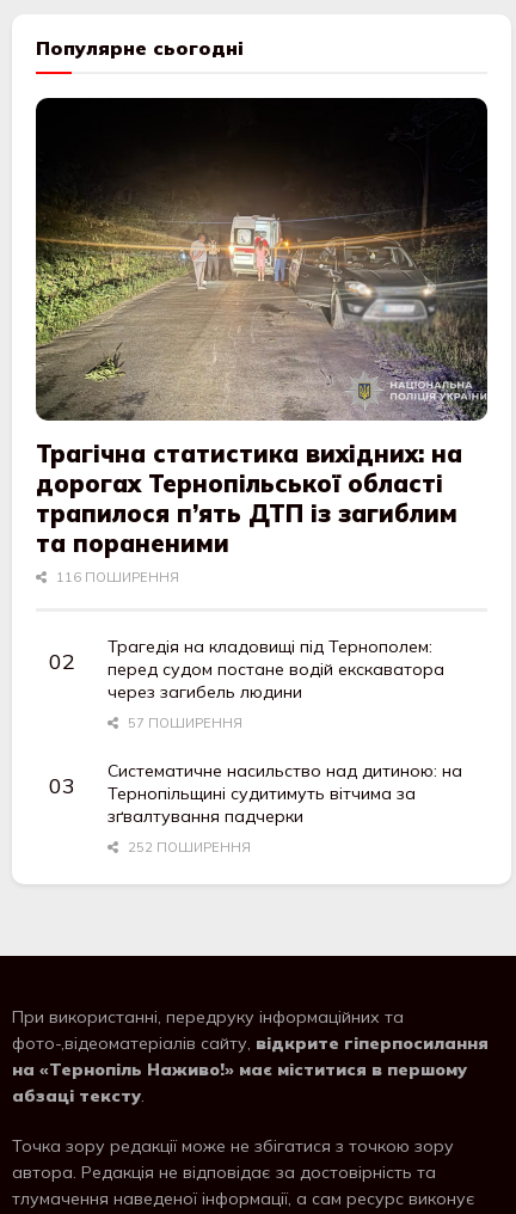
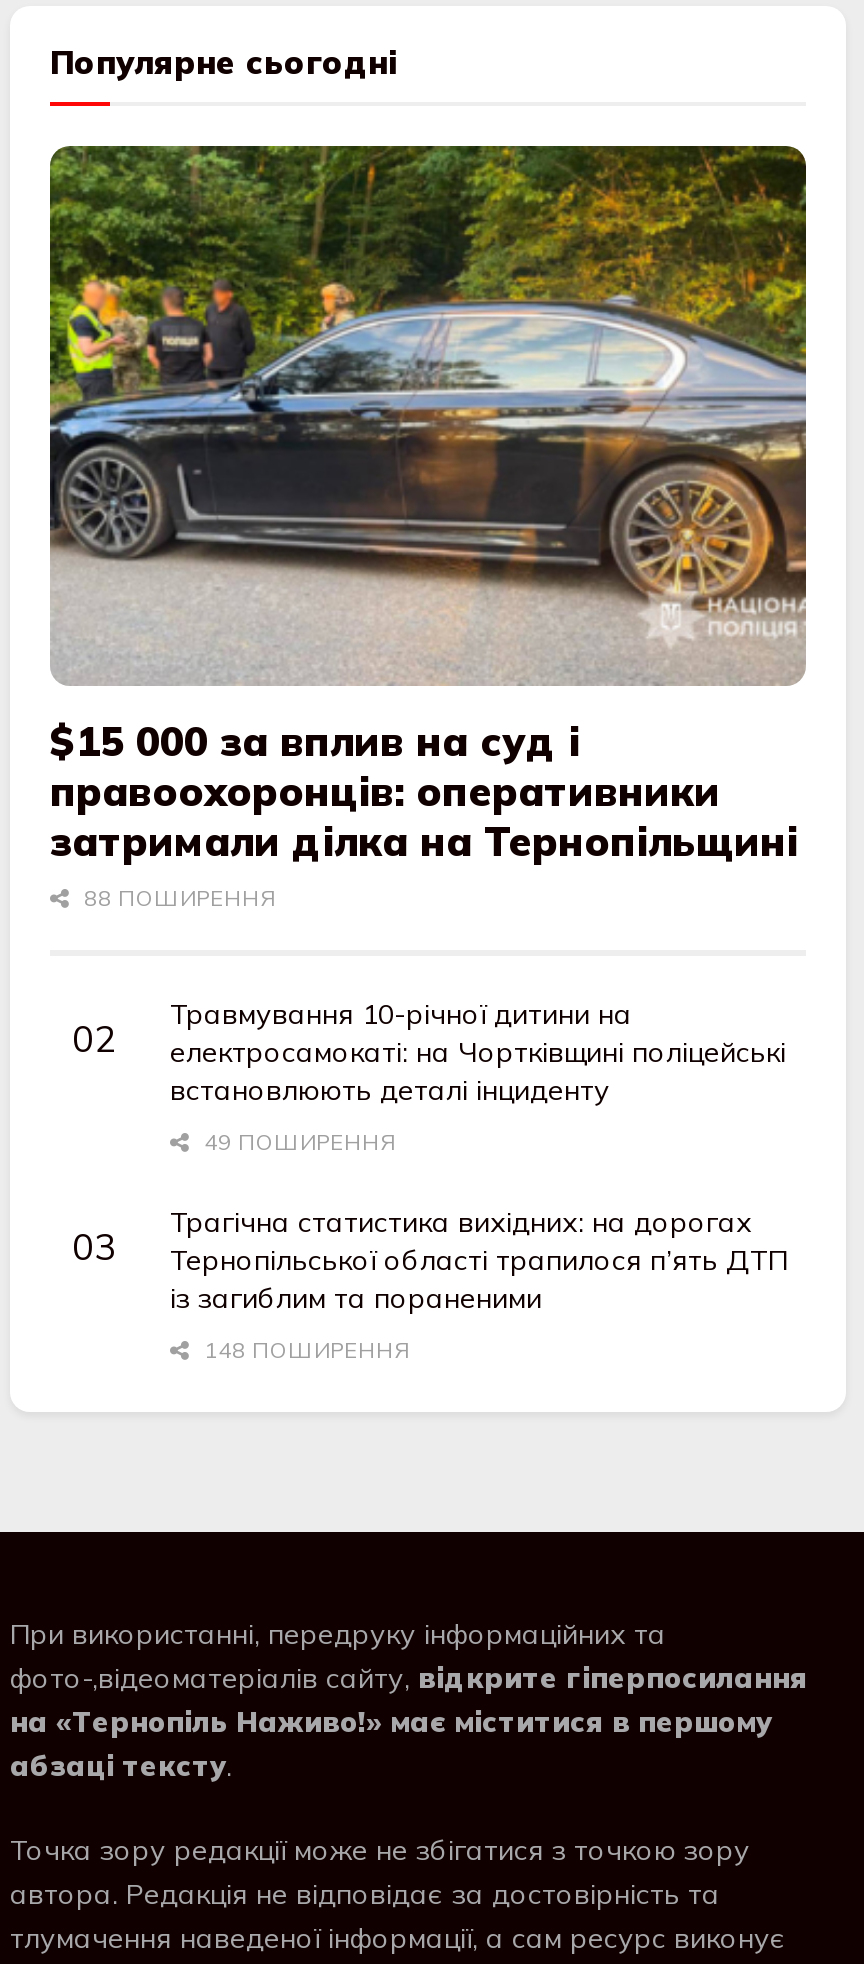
- [image]
- Трагічна статистика вихідних: на
- дорогах Тернопільської області
- трапилося п’ять ДТП із загиблим
- та пораненими
- 116 ПОШИРЕННЯ
+ [image]
+ $15 000 за вплив на суд і
+ правоохоронців: оперативники
+ затримали ділка на Тернопільщині
+ 88 ПОШИРЕННЯ

- Трагедія на кладовищі під Тернополем:
- перед судом постане водій екскаватора
- через загибель людини
+ Травмування 10-річної дитини на
+ електросамокаті: на Чортківщині поліцейські
+ встановлюють деталі інциденту

- 57 ПОШИРЕННЯ
+ 49 ПОШИРЕННЯ

- Систематичне насильство над дитиною: на
- Тернопільщині судитимуть вітчима за
- зґвалтування падчерки
+ Трагічна статистика вихідних: на дорогах
+ Тернопільської області трапилося п’ять ДТП
+ із загиблим та пораненими

- 252 ПОШИРЕННЯ
+ 148 ПОШИРЕННЯ
